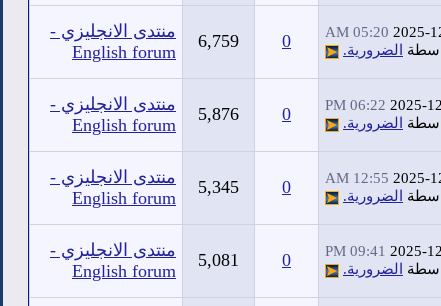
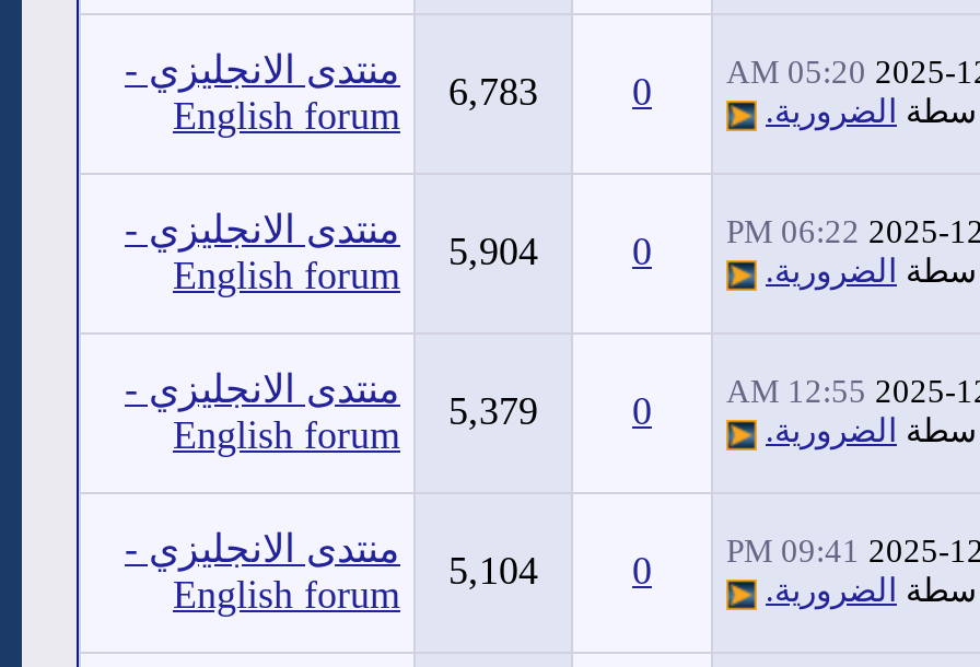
- 6,759 منتدى الانجليزي -
+ 6,783 منتدى الانجليزي -

- 5,876 منتدى الانجليزي -
+ 5,904 منتدى الانجليزي -

- 5,345 منتدى الانجليزي -
+ 5,379 منتدى الانجليزي -

- 5,081 منتدى الانجليزي -
+ 5,104 منتدى الانجليزي -
